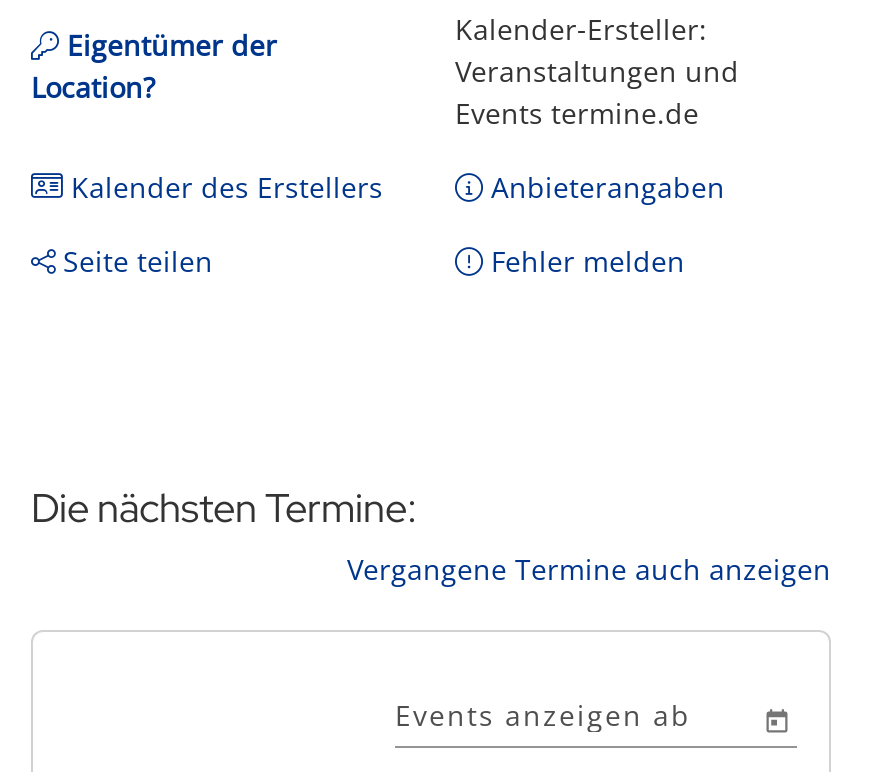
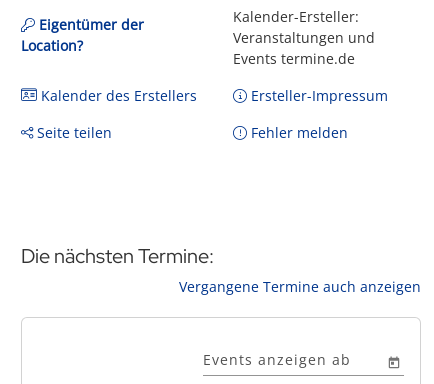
- Anbieterangaben
+ Ersteller-Impressum
